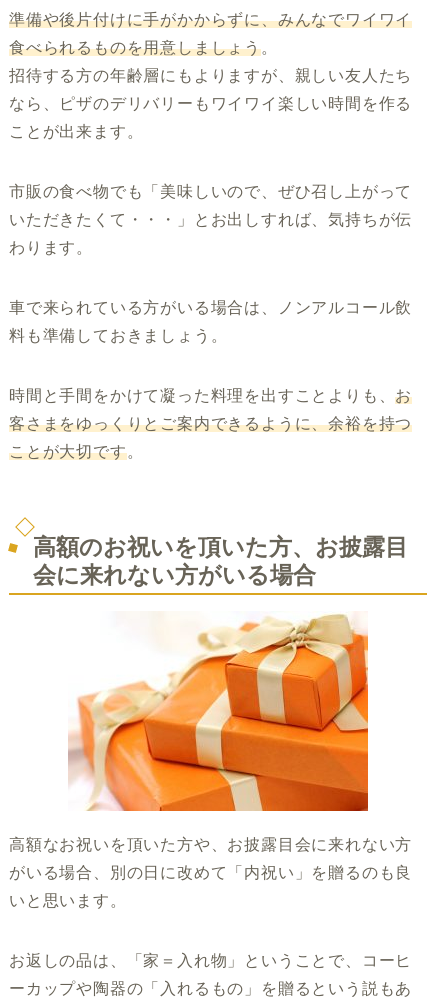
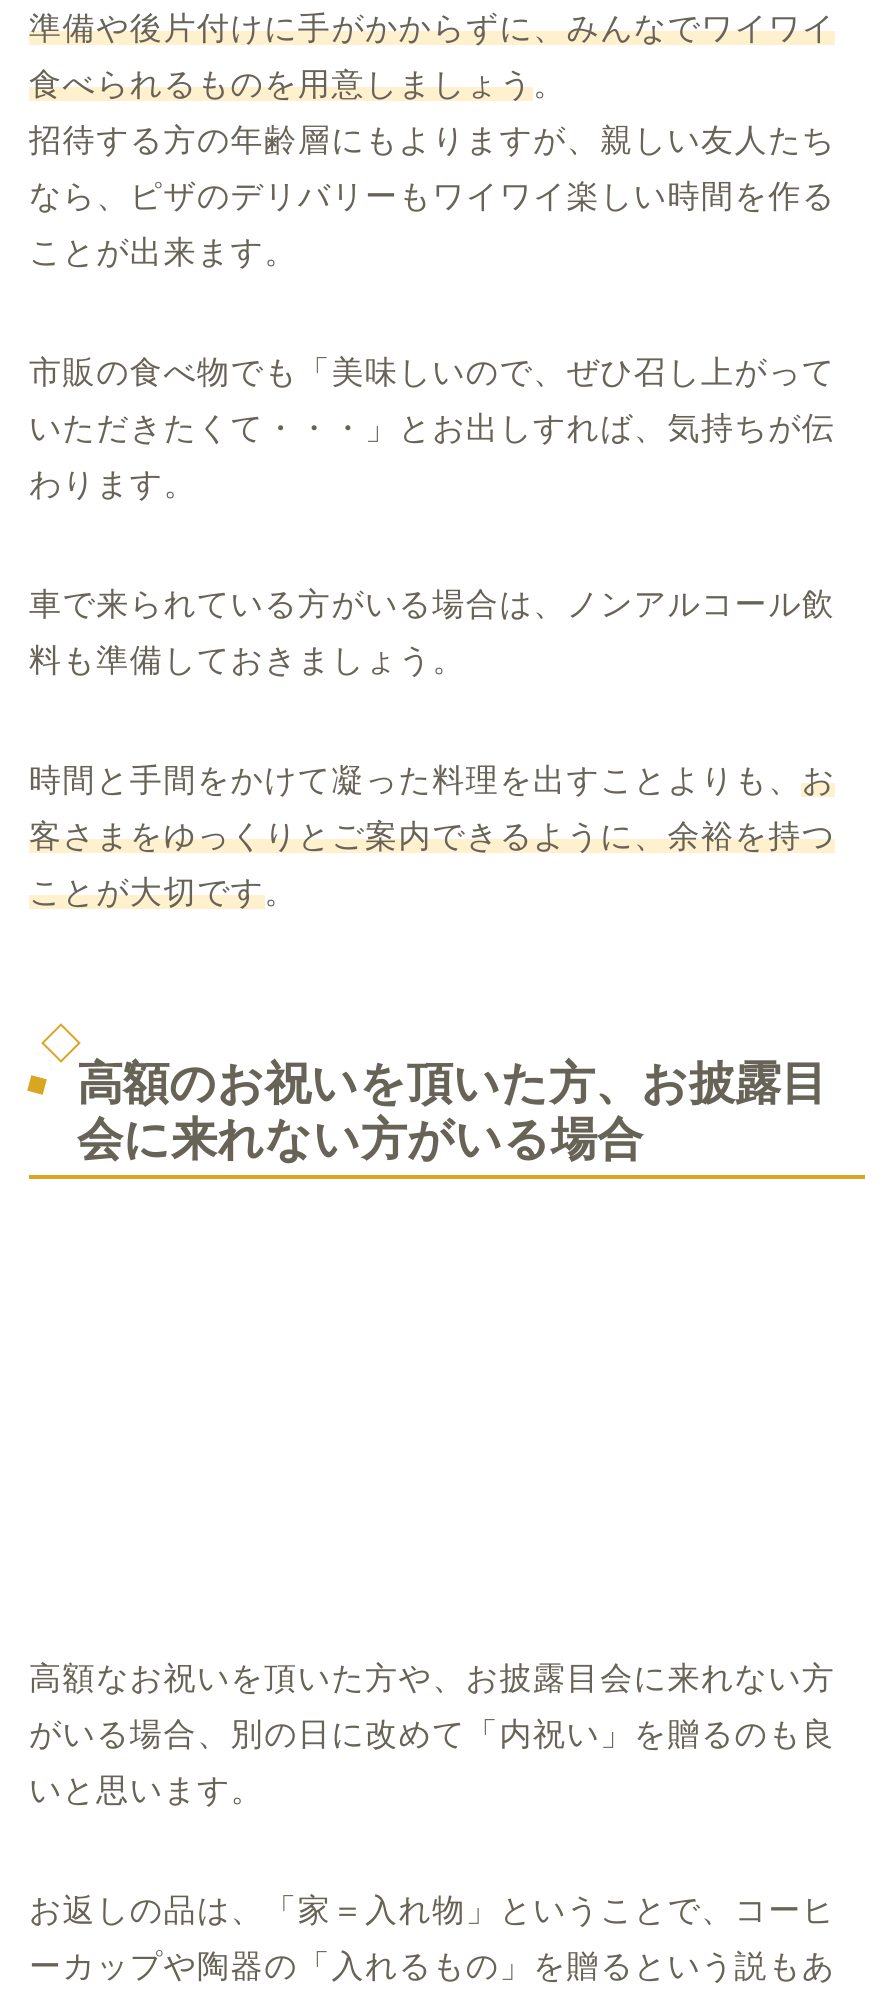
- [image]
